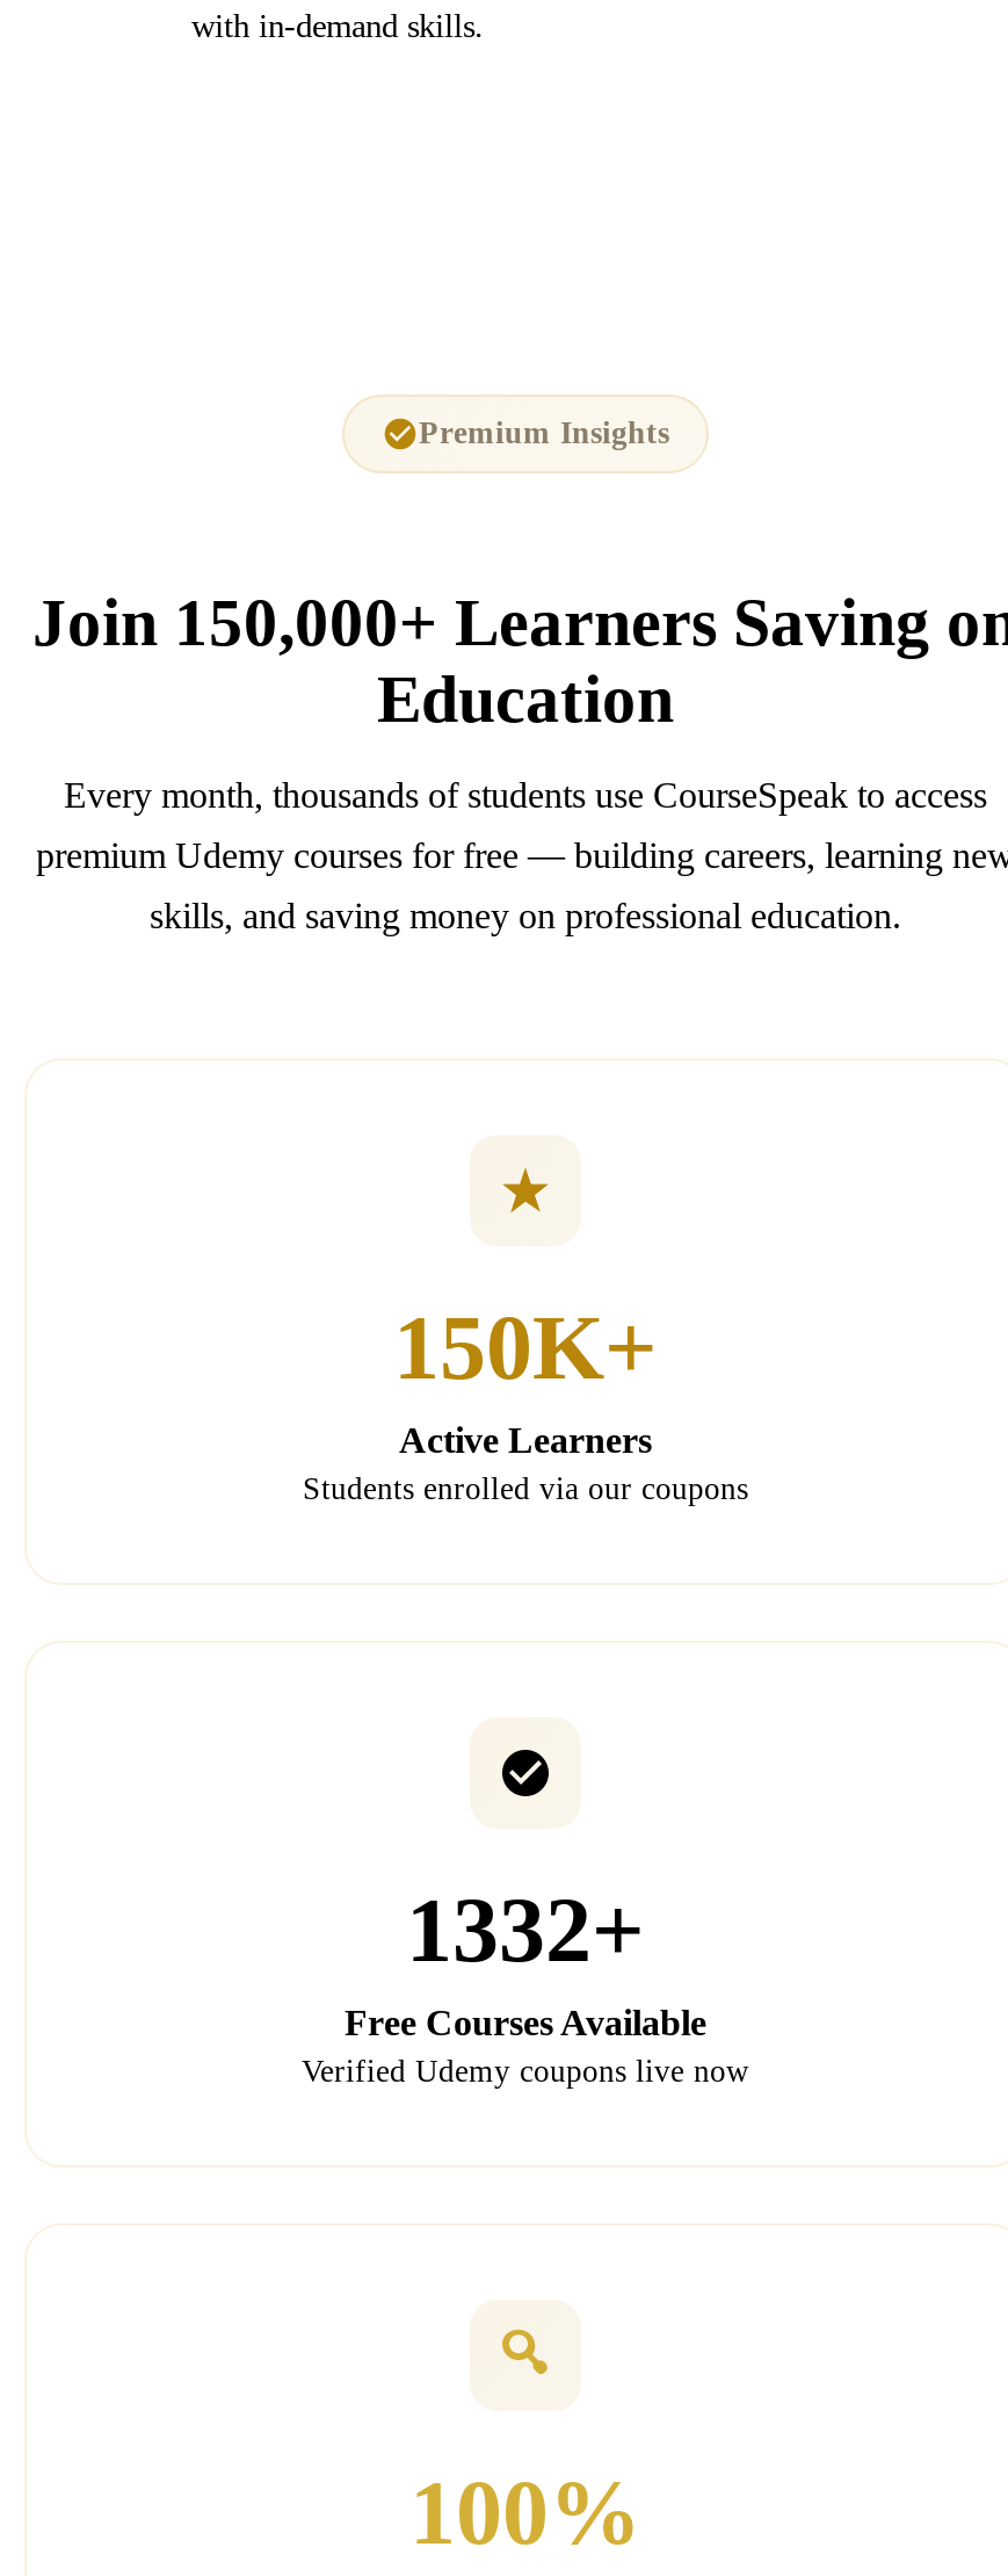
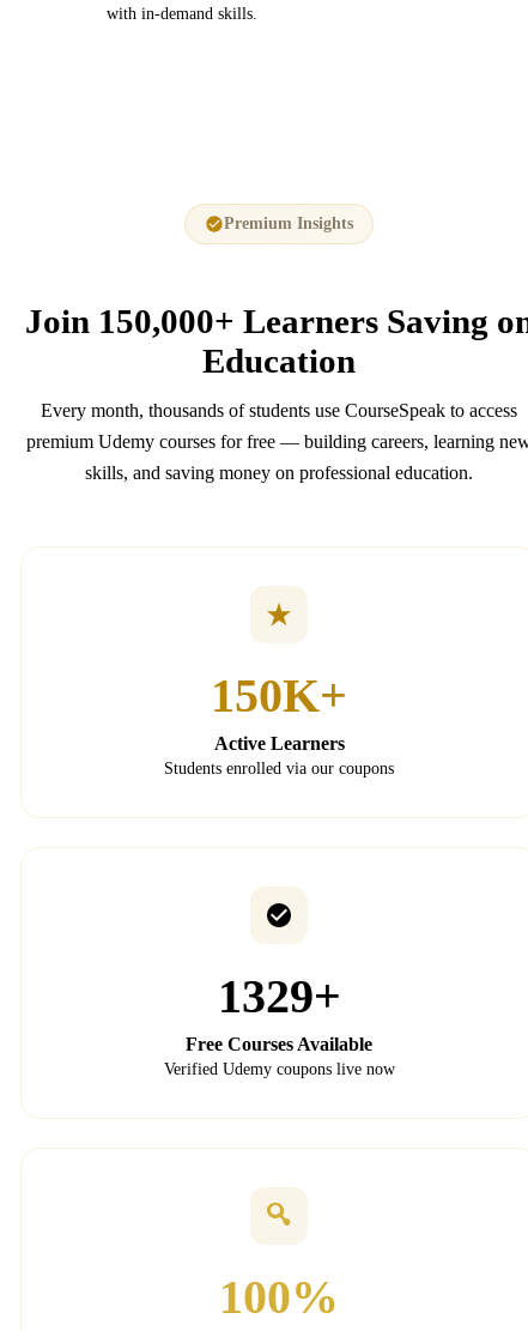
- 1332+
+ 1329+
